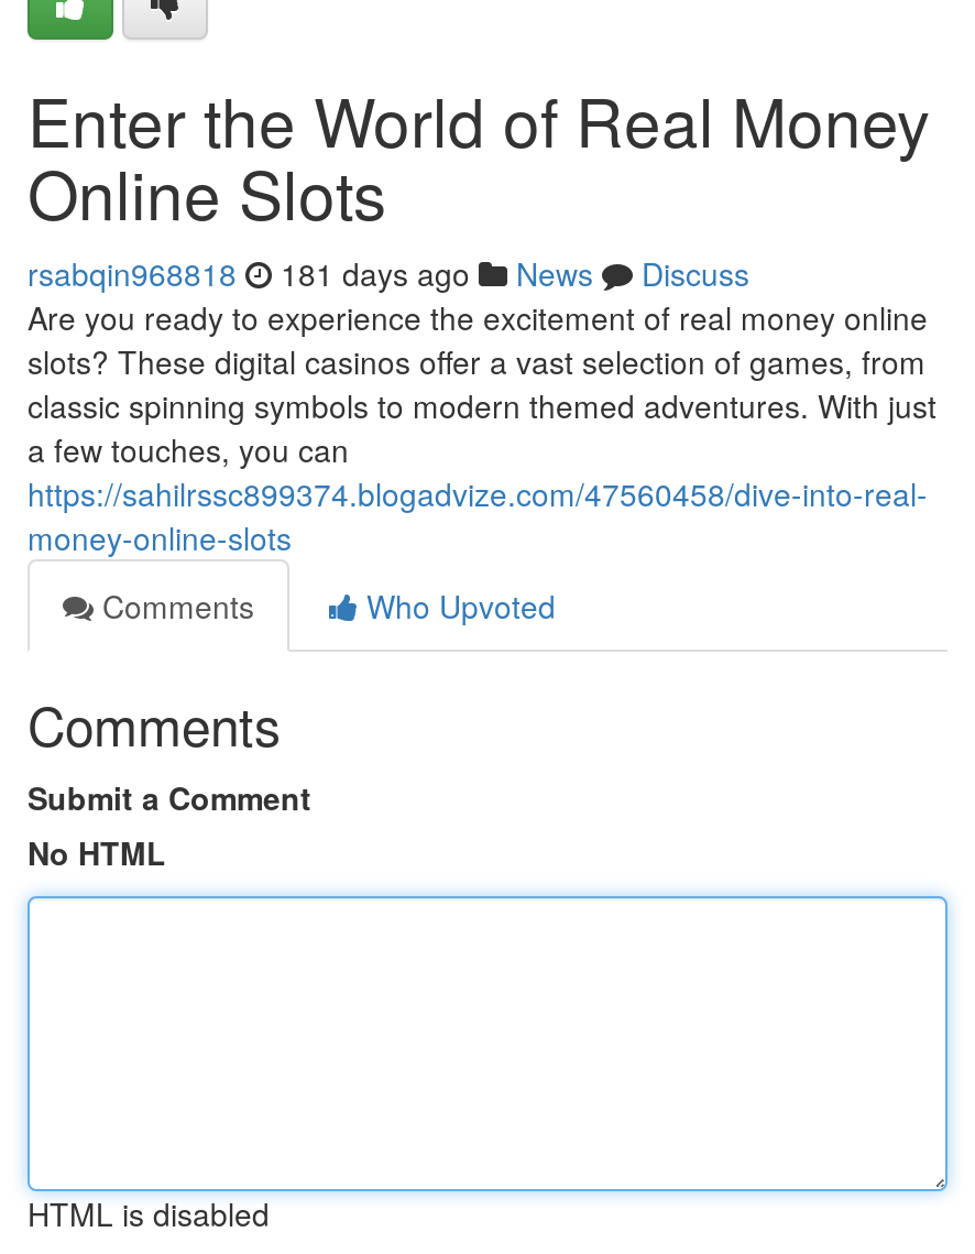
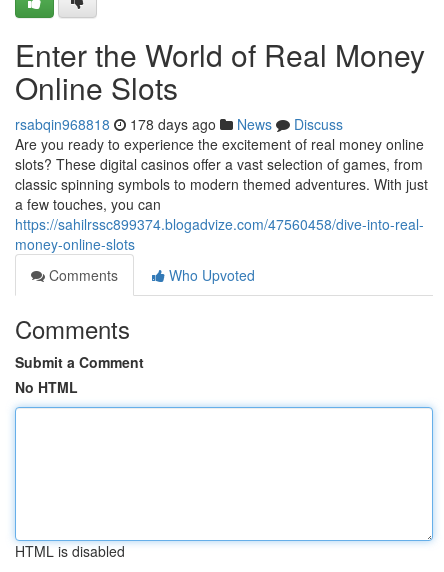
- rsabqin968818 181 days ago News Discuss
+ rsabqin968818 178 days ago News Discuss
